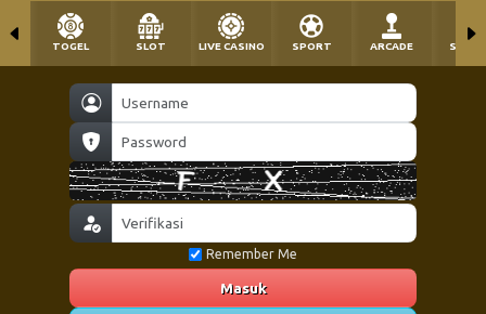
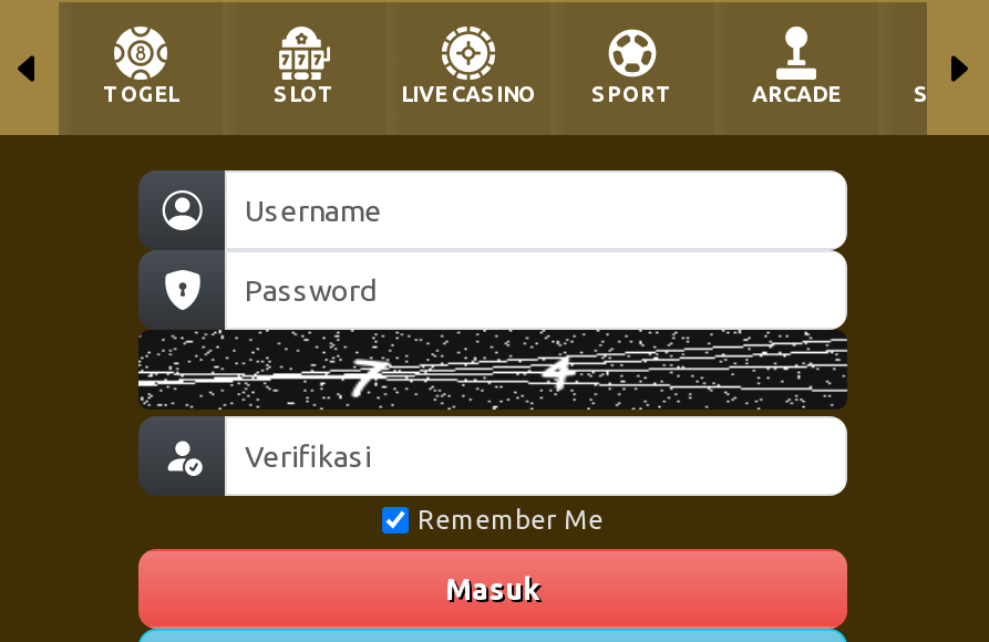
- [image]
+ [image]
